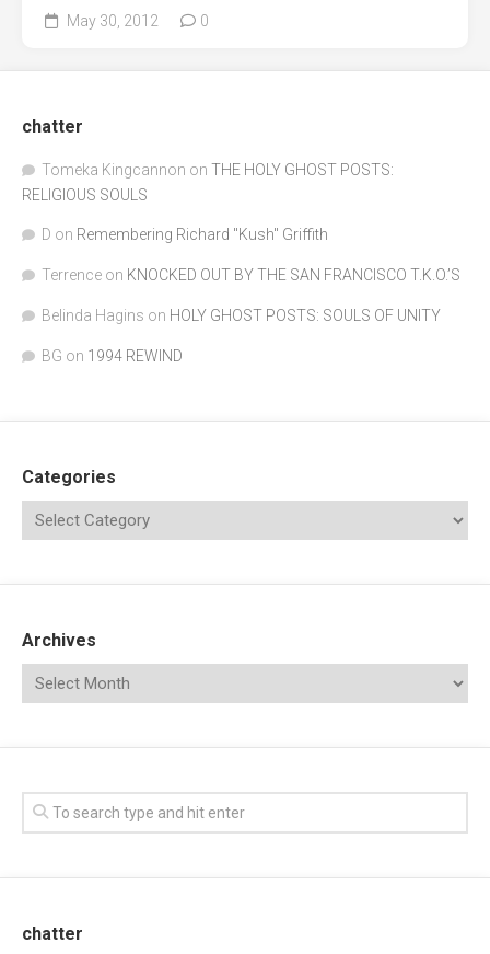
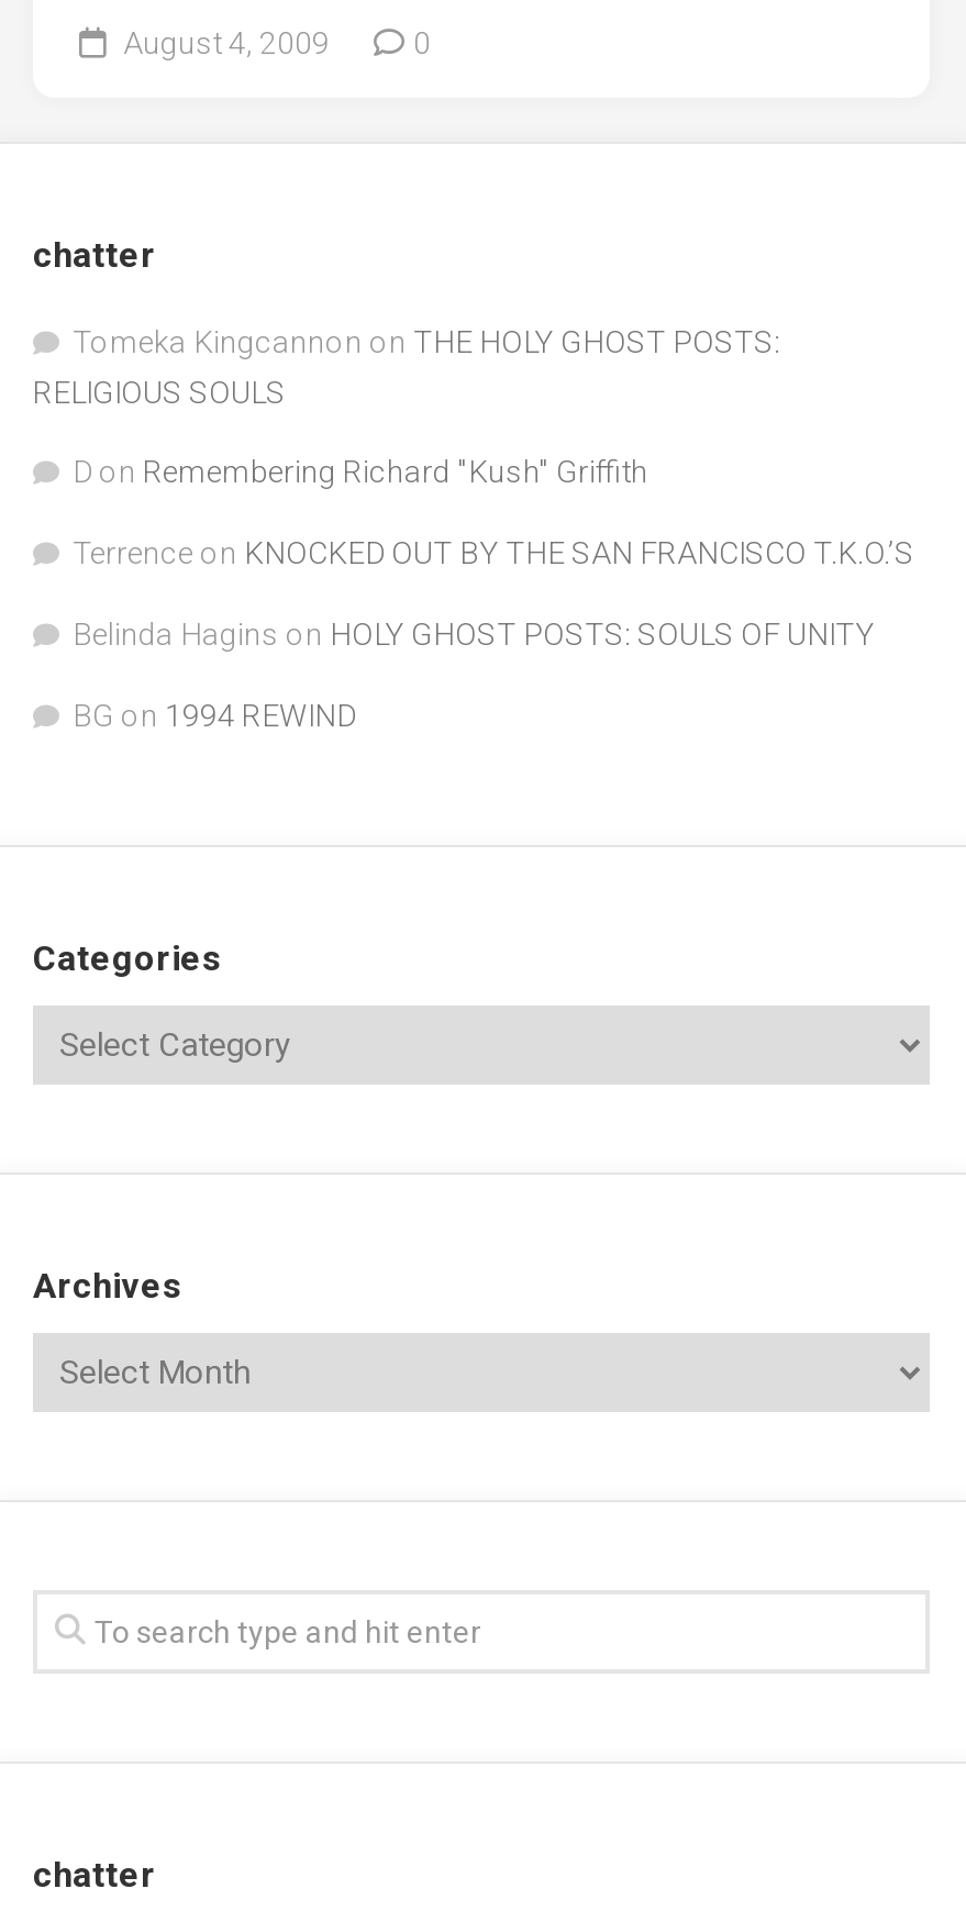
- May 30, 2012
+ August 4, 2009
